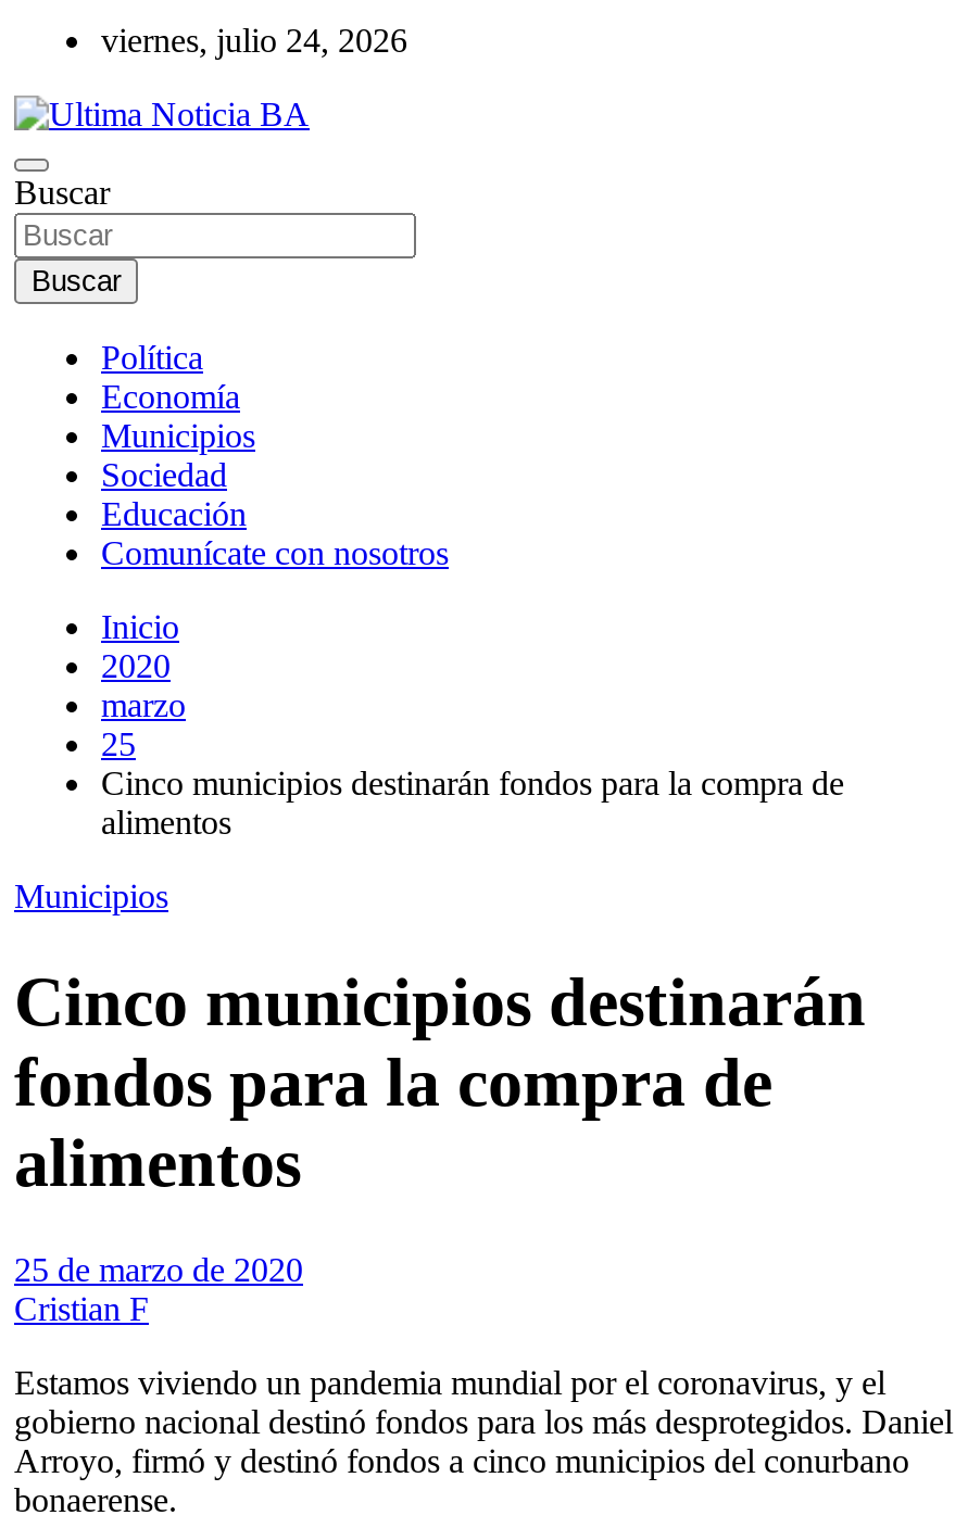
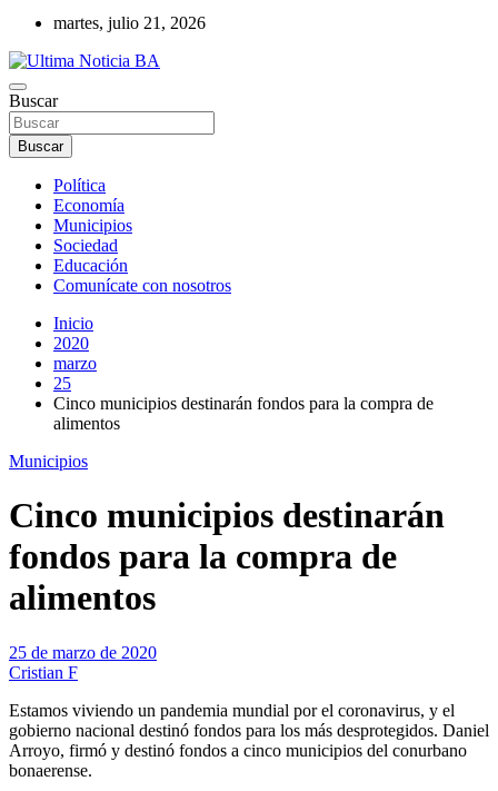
- viernes, julio 24, 2026
+ martes, julio 21, 2026
